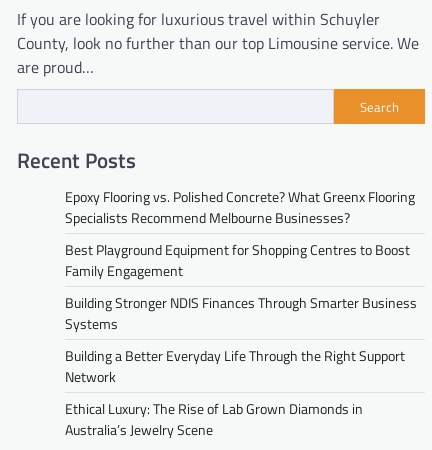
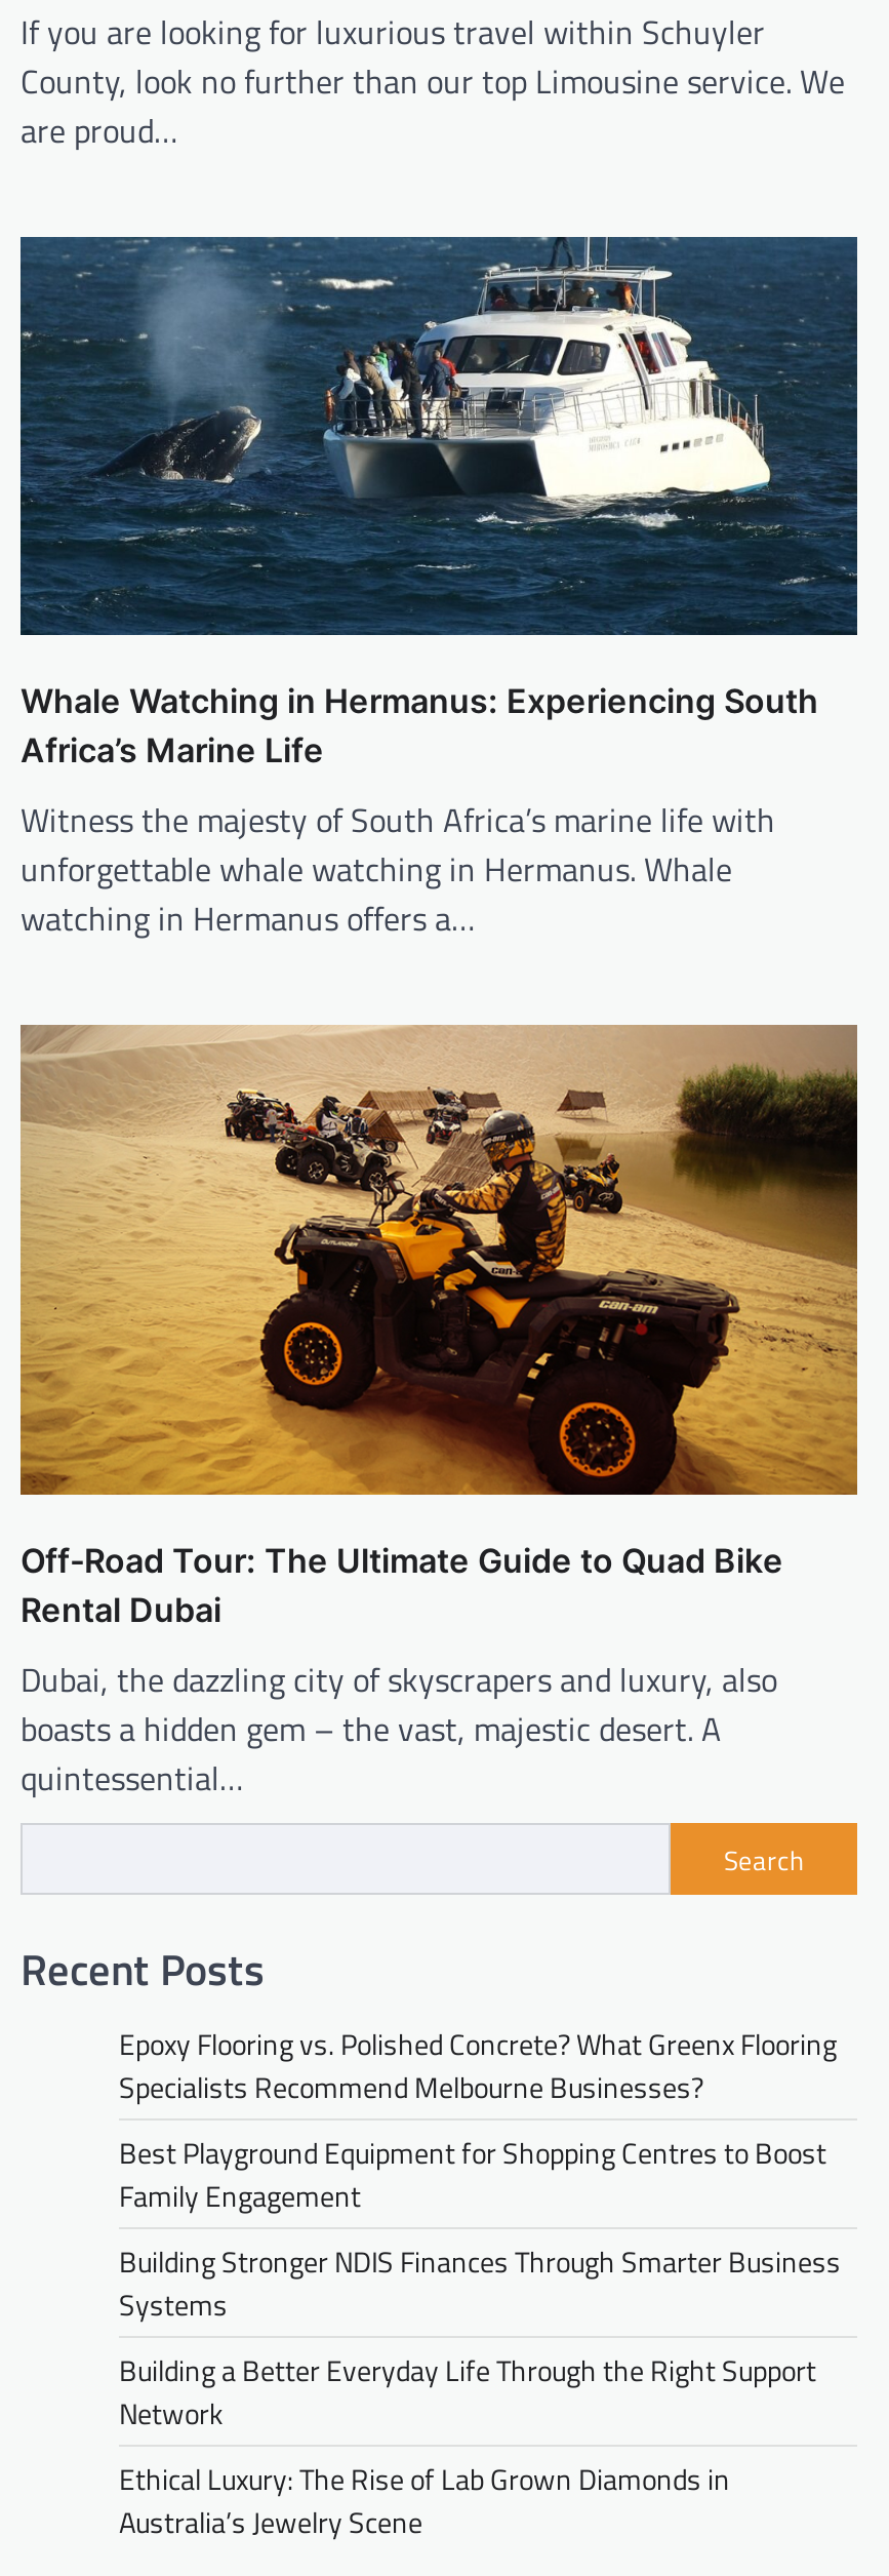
+ [image]
+ Whale Watching in Hermanus: Experiencing South
+ Africa’s Marine Life
+ Witness the majesty of South Africa’s marine life with
+ unforgettable whale watching in Hermanus. Whale
+ watching in Hermanus offers a…

+ [image]
+ Off-Road Tour: The Ultimate Guide to Quad Bike
+ Rental Dubai
+ Dubai, the dazzling city of skyscrapers and luxury, also
+ boasts a hidden gem – the vast, majestic desert. A
+ quintessential…
